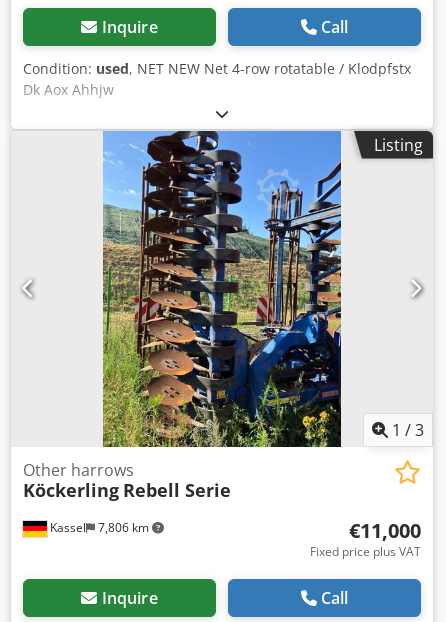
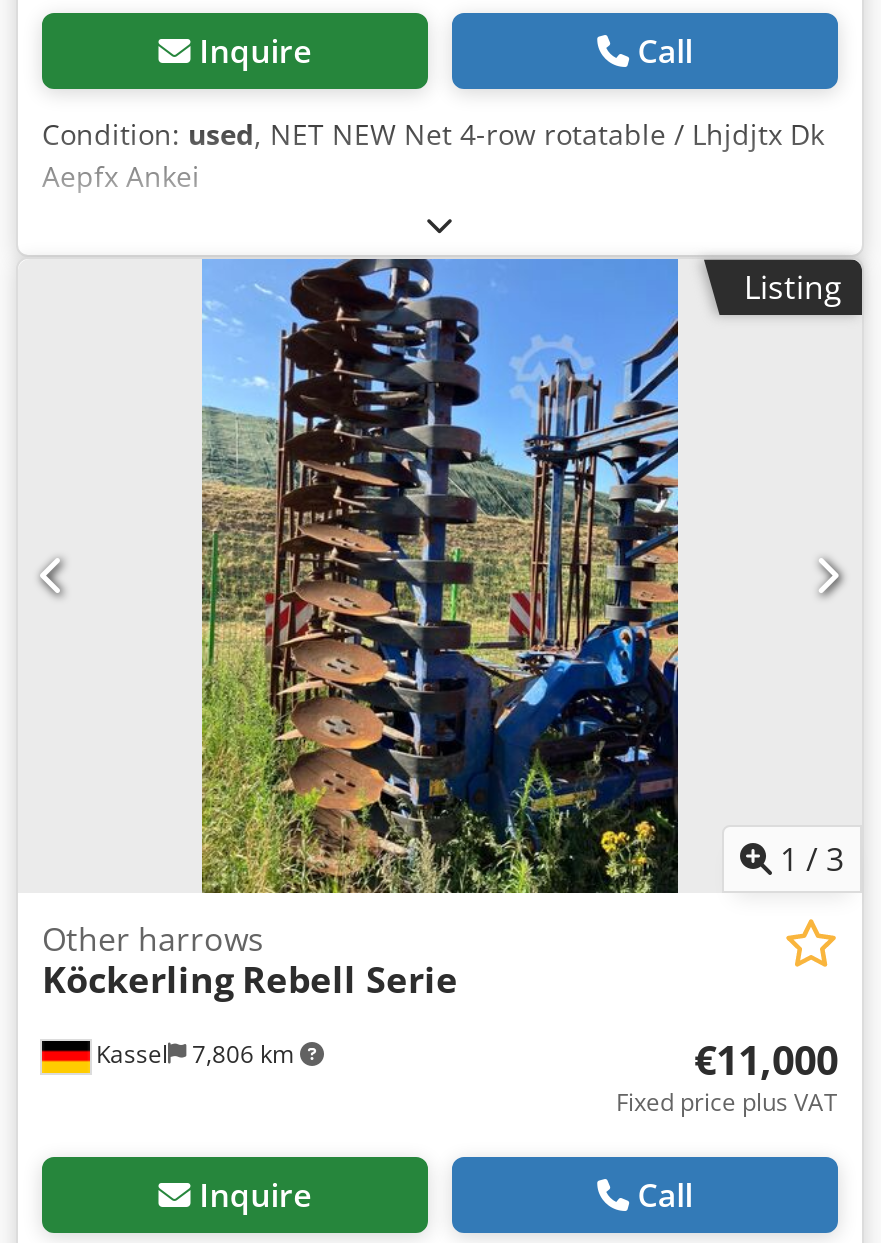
- Condition: used, NET NEW Net 4-row rotatable / Klodpfstx
- Dk Aox Ahhjw
+ Condition: used, NET NEW Net 4-row rotatable / Lhjdjtx Dk
+ Aepfx Ankei
